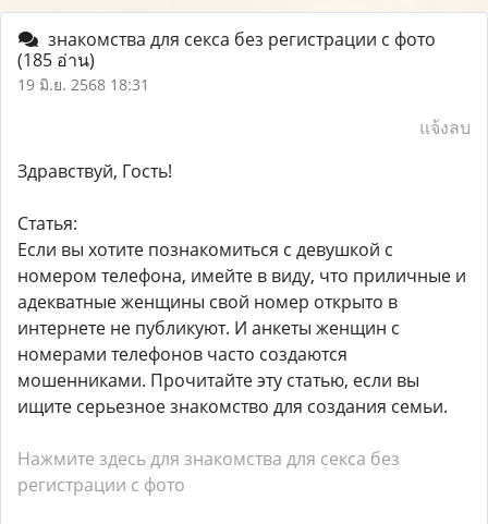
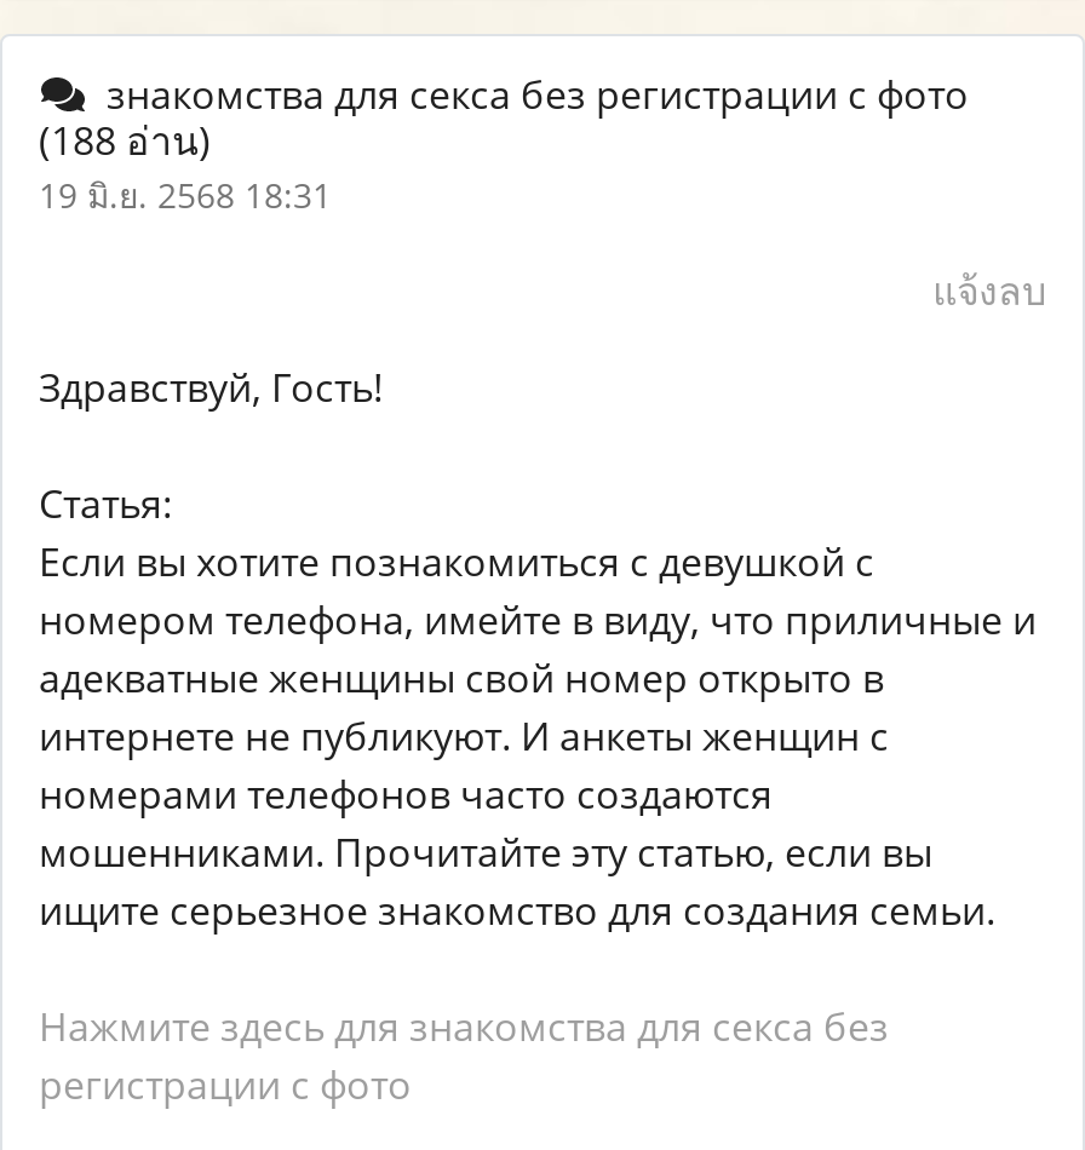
- (185 อ่าน)
+ (188 อ่าน)
